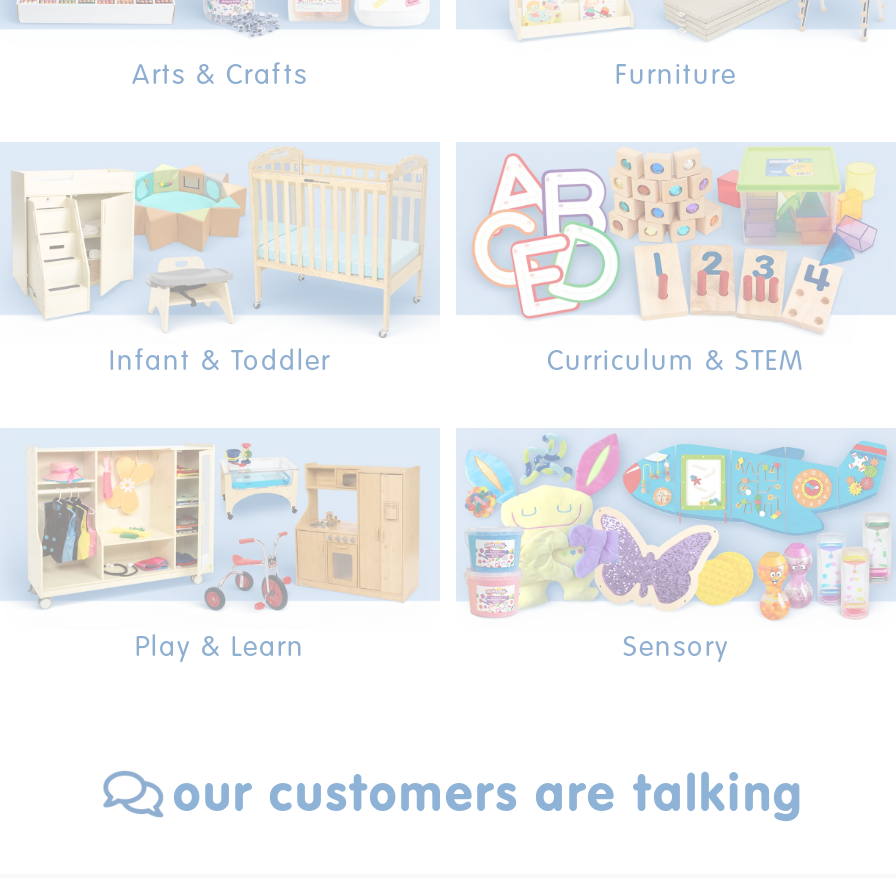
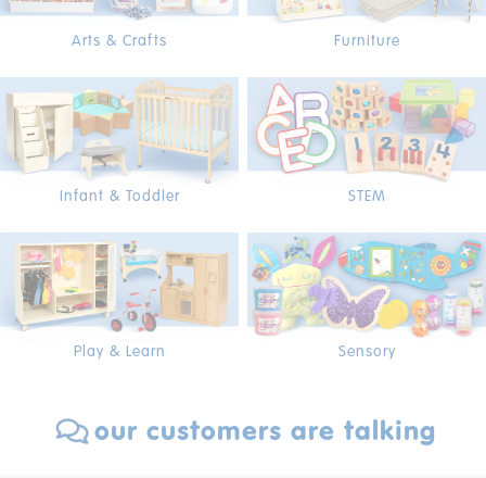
- Curriculum & STEM
+ STEM
